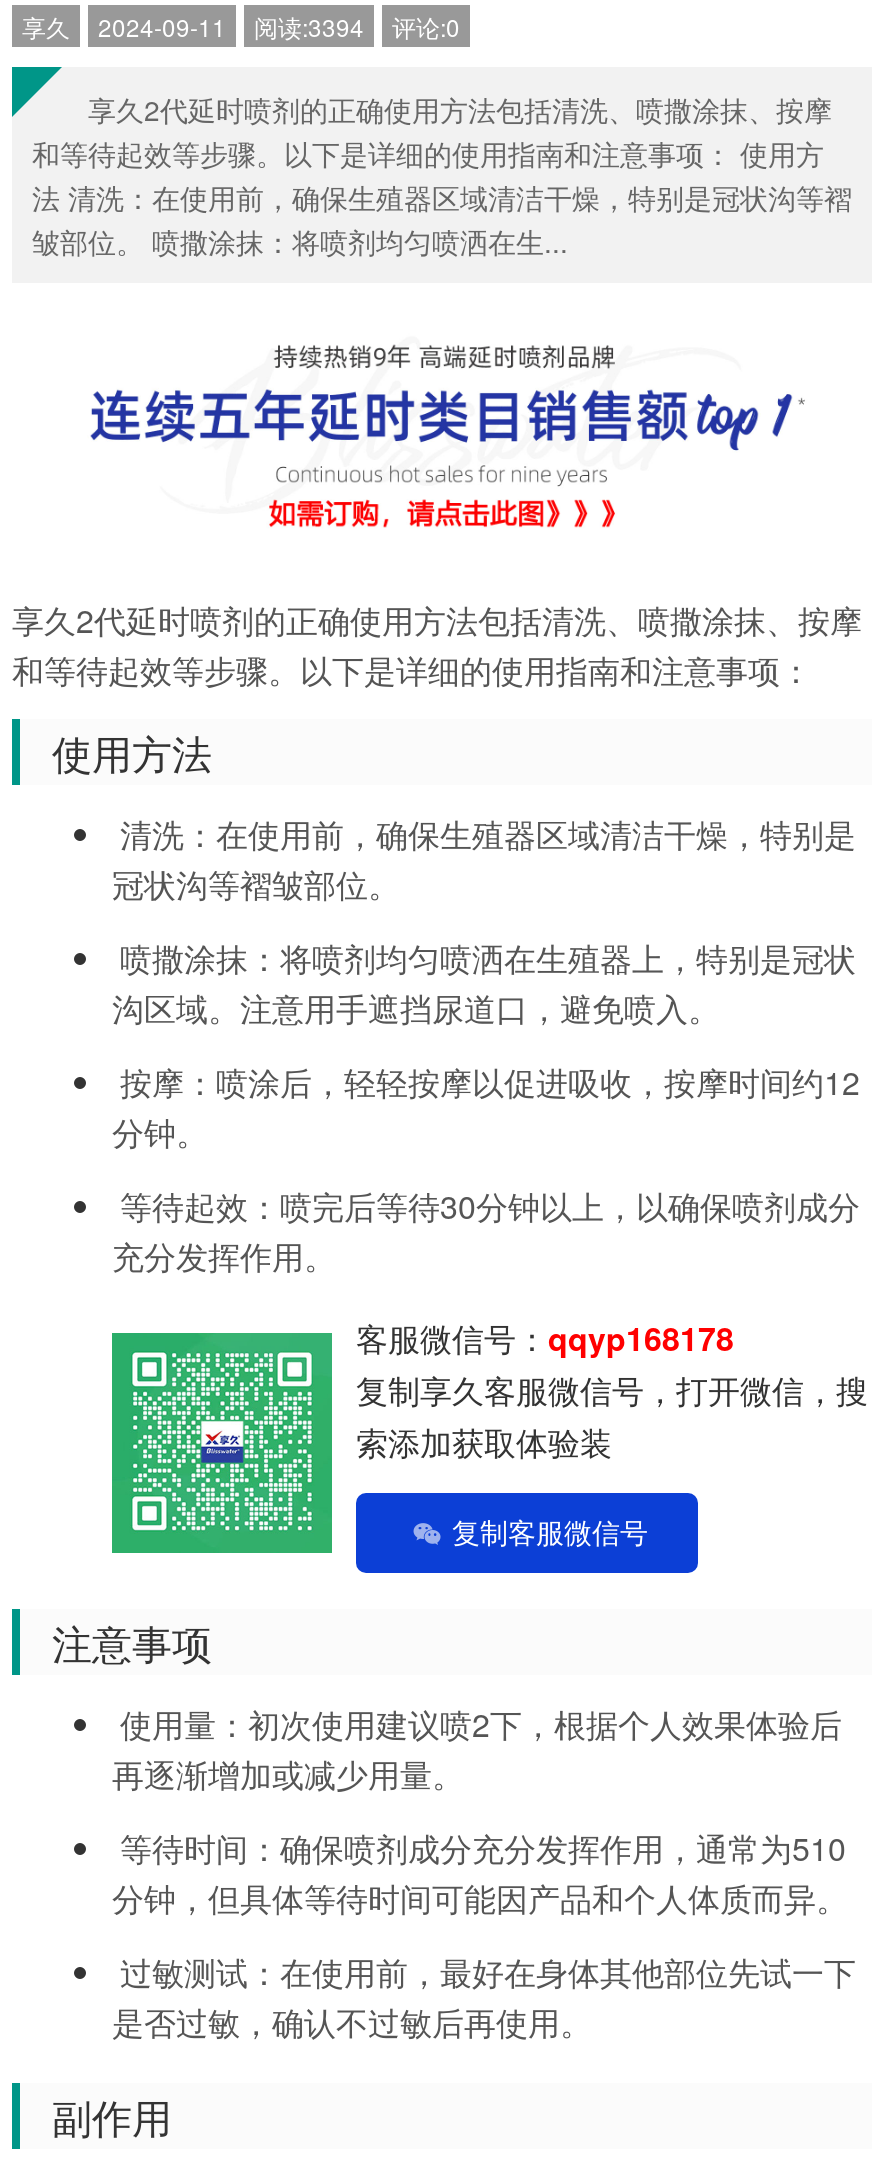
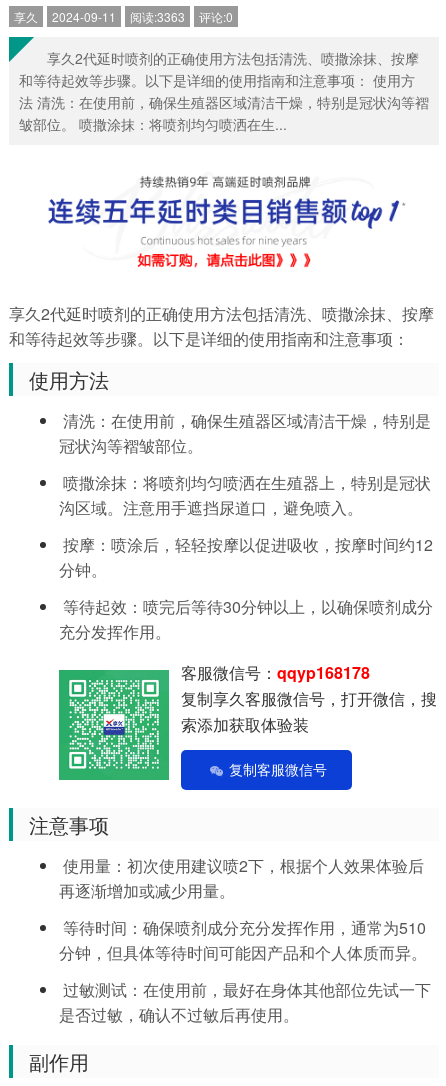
- 享久 2024-09-11 阅读:3394 评论:0
+ 享久 2024-09-11 阅读:3363 评论:0
